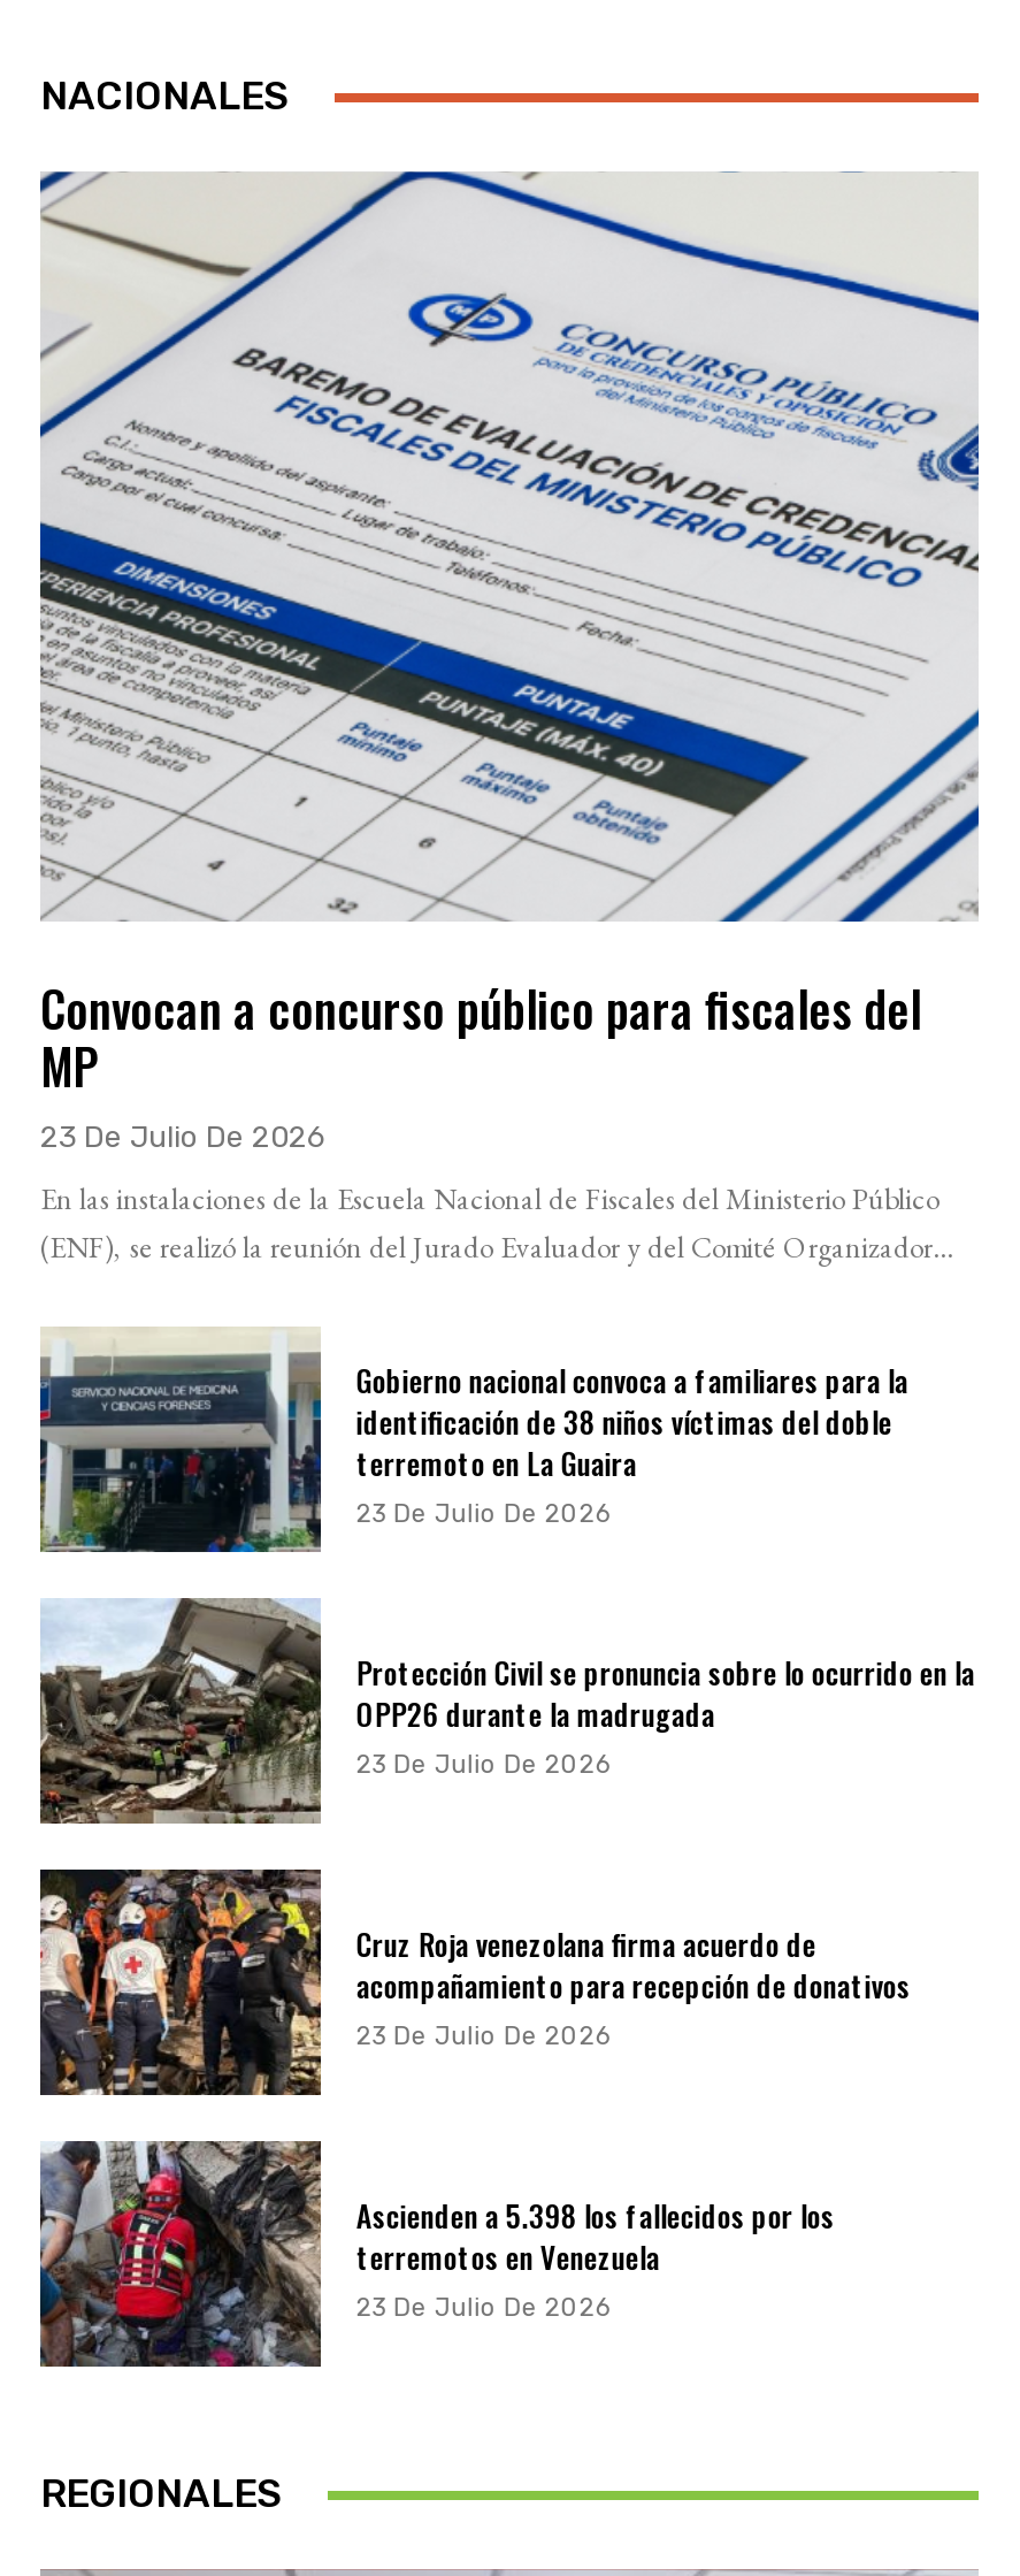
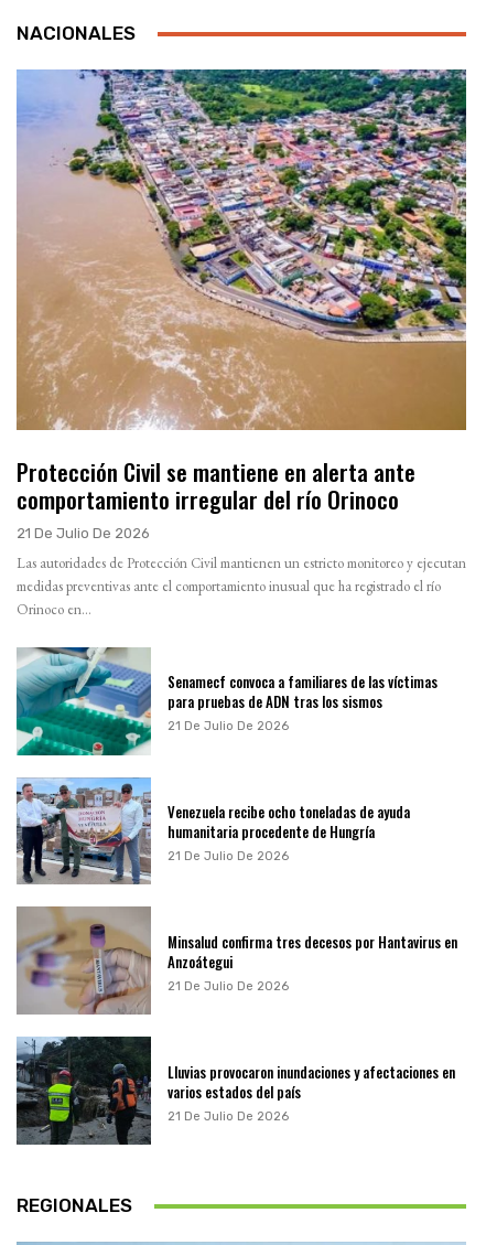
- [image]
- Convocan a concurso público para fiscales del
- MP
- 23 De Julio De 2026
+ [image]
+ Protección Civil se mantiene en alerta ante
+ comportamiento irregular del río Orinoco
+ 21 De Julio De 2026

- En las instalaciones de la Escuela Nacional de Fiscales del Ministerio Público
- (ENF), se realizó la reunión del Jurado Evaluador y del Comité Organizador...
+ Las autoridades de Protección Civil mantienen un estricto monitoreo y ejecutan
+ medidas preventivas ante el comportamiento inusual que ha registrado el río
+ Orinoco en...

- [image]
- Gobierno nacional convoca a familiares para la
- identificación de 38 niños víctimas del doble
- terremoto en La Guaira
- 23 De Julio De 2026
+ [image]
+ Senamecf convoca a familiares de las víctimas
+ para pruebas de ADN tras los sismos
+ 21 De Julio De 2026

- [image]
- Protección Civil se pronuncia sobre lo ocurrido en la
- OPP26 durante la madrugada
- 23 De Julio De 2026
+ [image]
+ Venezuela recibe ocho toneladas de ayuda
+ humanitaria procedente de Hungría
+ 21 De Julio De 2026

- [image]
- Cruz Roja venezolana firma acuerdo de
- acompañamiento para recepción de donativos
- 23 De Julio De 2026
+ [image]
+ Minsalud confirma tres decesos por Hantavirus en
+ Anzoátegui
+ 21 De Julio De 2026

- [image]
- Ascienden a 5.398 los fallecidos por los
- terremotos en Venezuela
- 23 De Julio De 2026
+ [image]
+ Lluvias provocaron inundaciones y afectaciones en
+ varios estados del país
+ 21 De Julio De 2026
